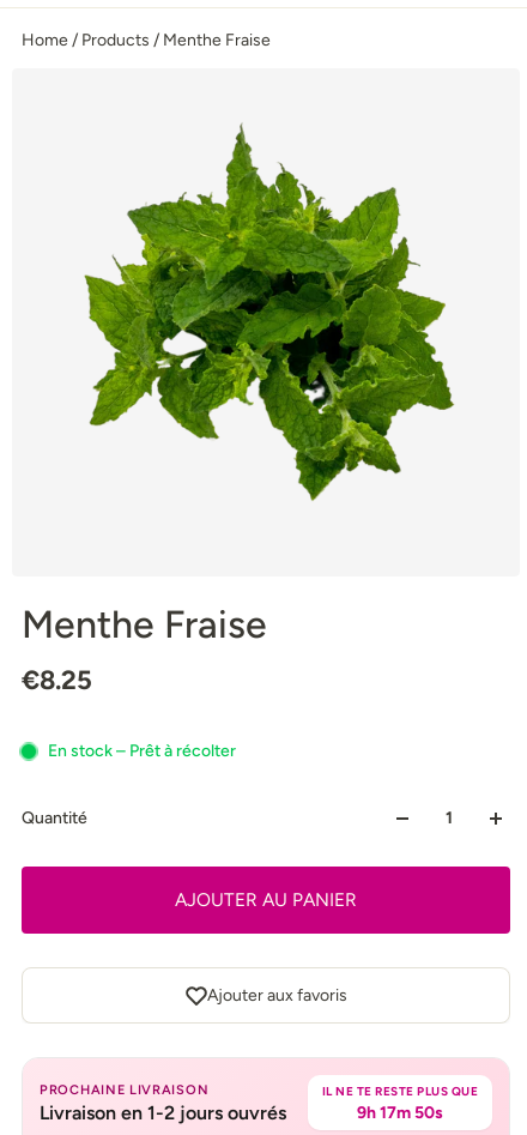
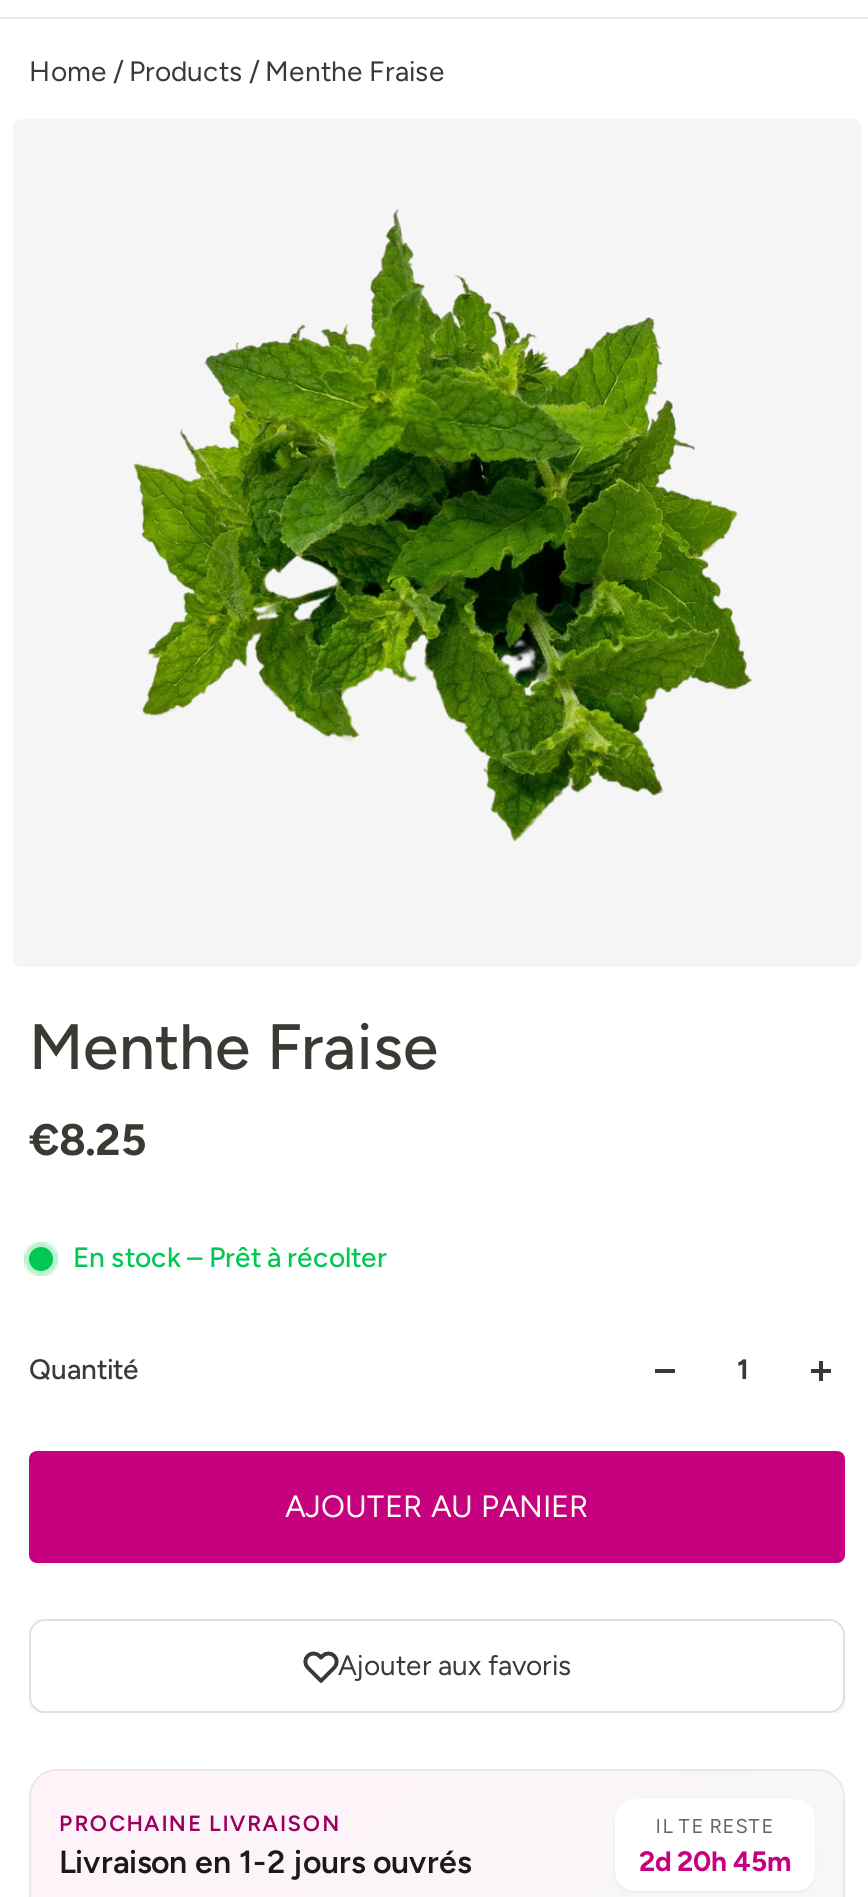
- IL NE TE RESTE PLUS QUE
- 9h 17m 50s
+ IL TE RESTE
+ 2d 20h 45m
